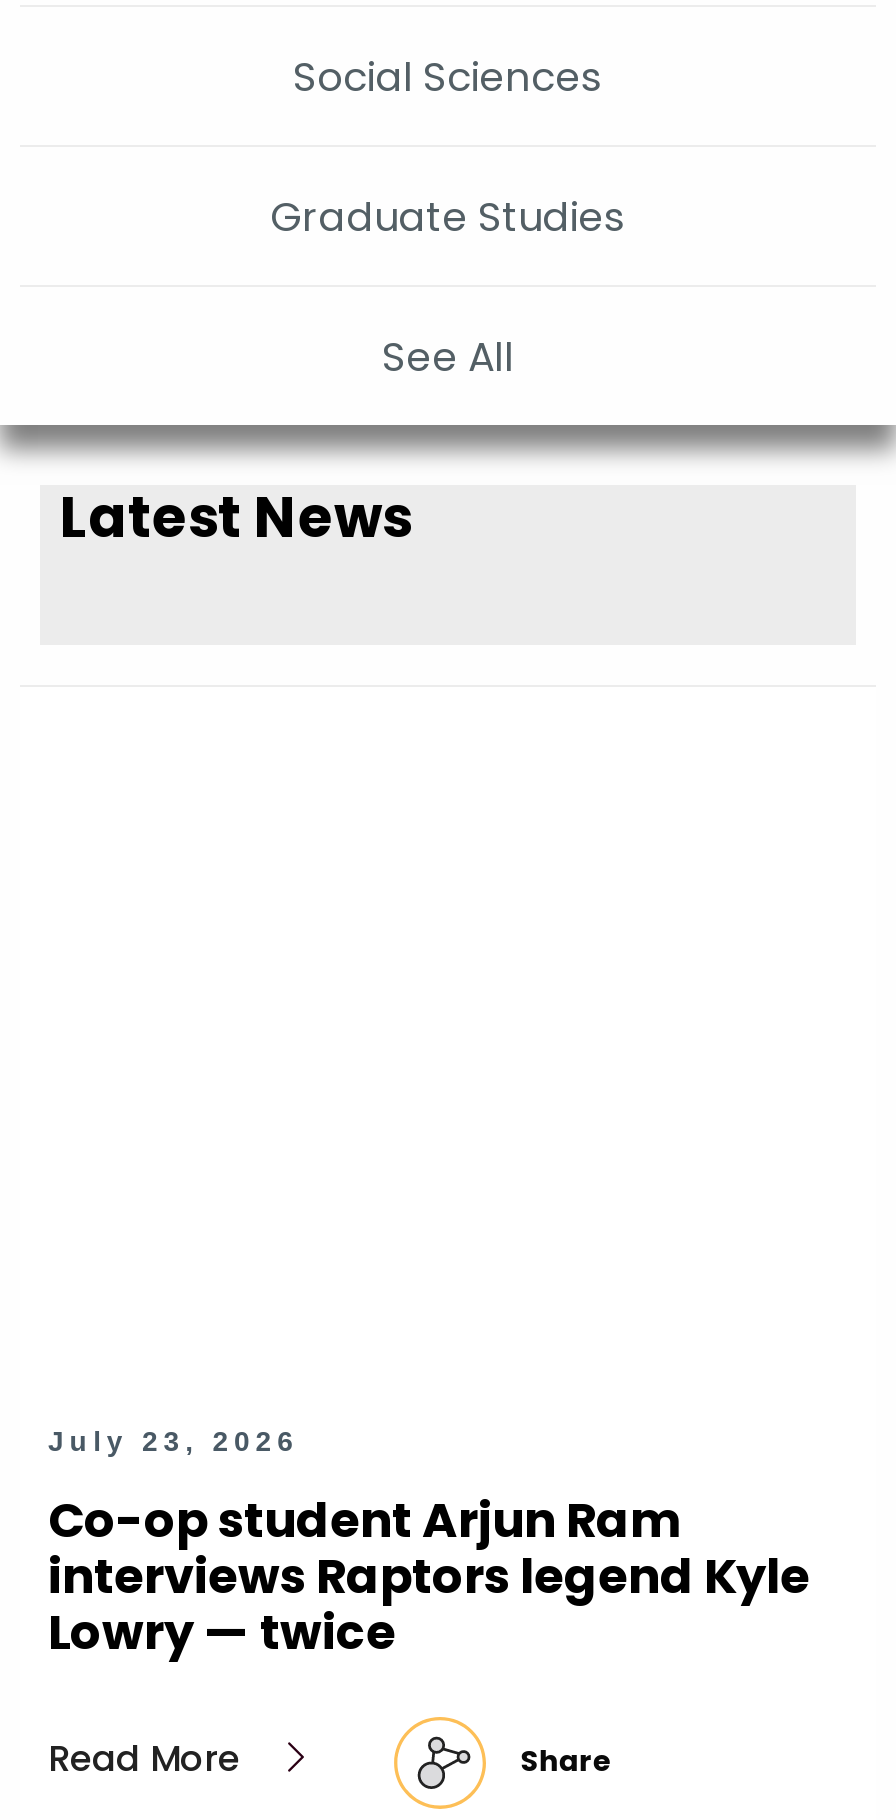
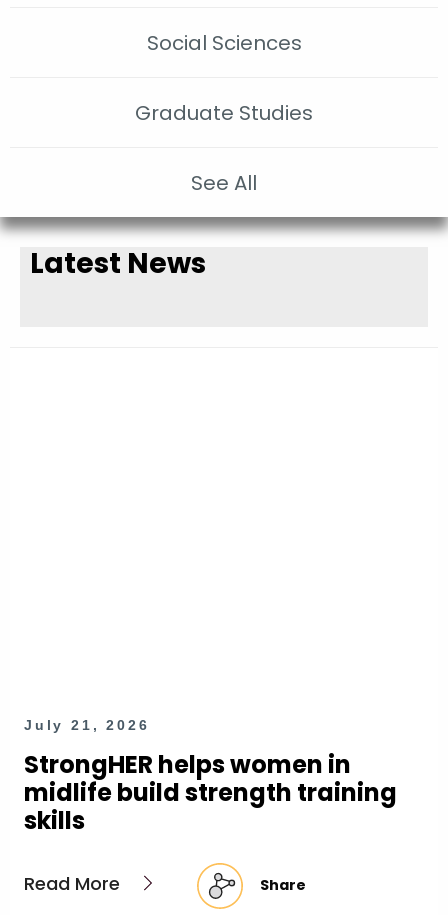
- July 23, 2026
+ July 21, 2026

- Co-op student Arjun Ram
- interviews Raptors legend Kyle
- Lowry — twice
+ StrongHER helps women in
+ midlife build strength training
+ skills
